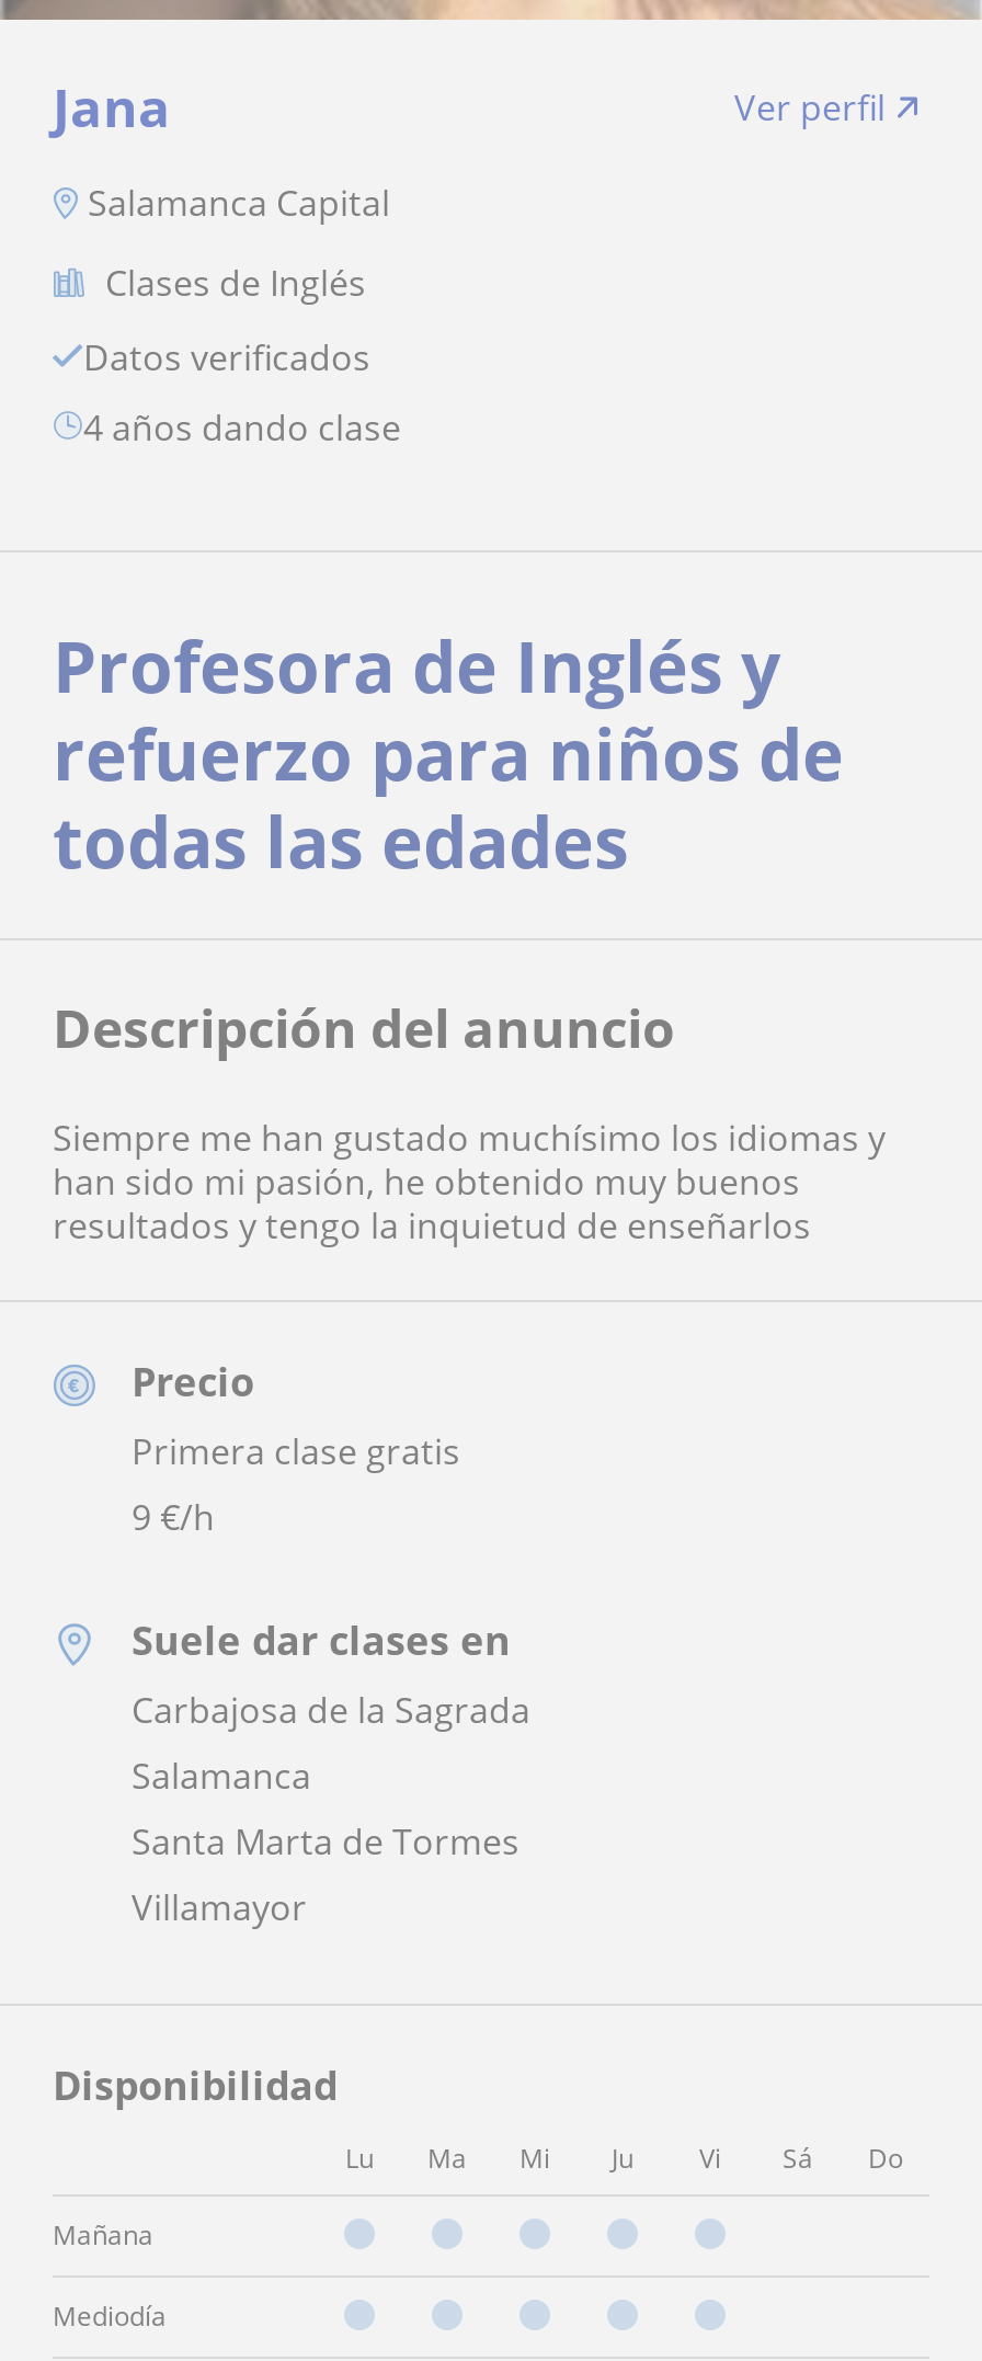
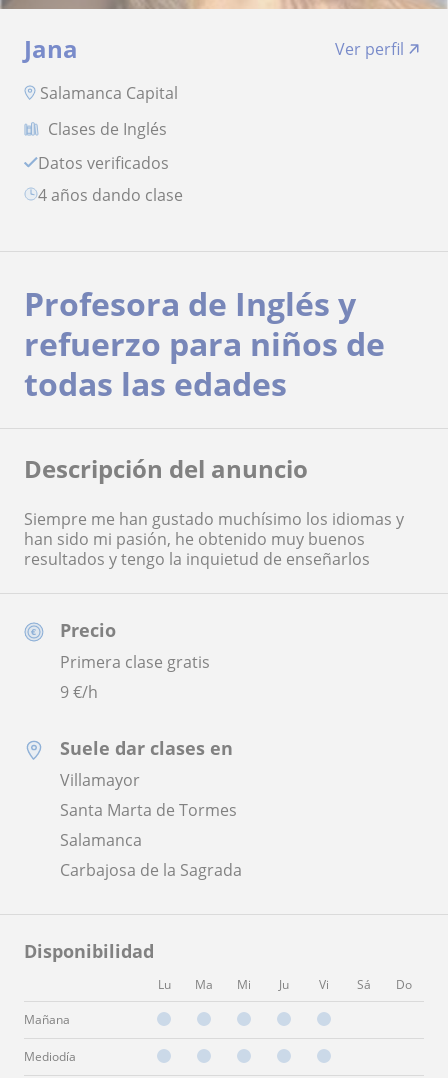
moved down: Santa Marta de Tormes | Salamanca | Carbajosa de la Sagrada

moved up: Villamayor
